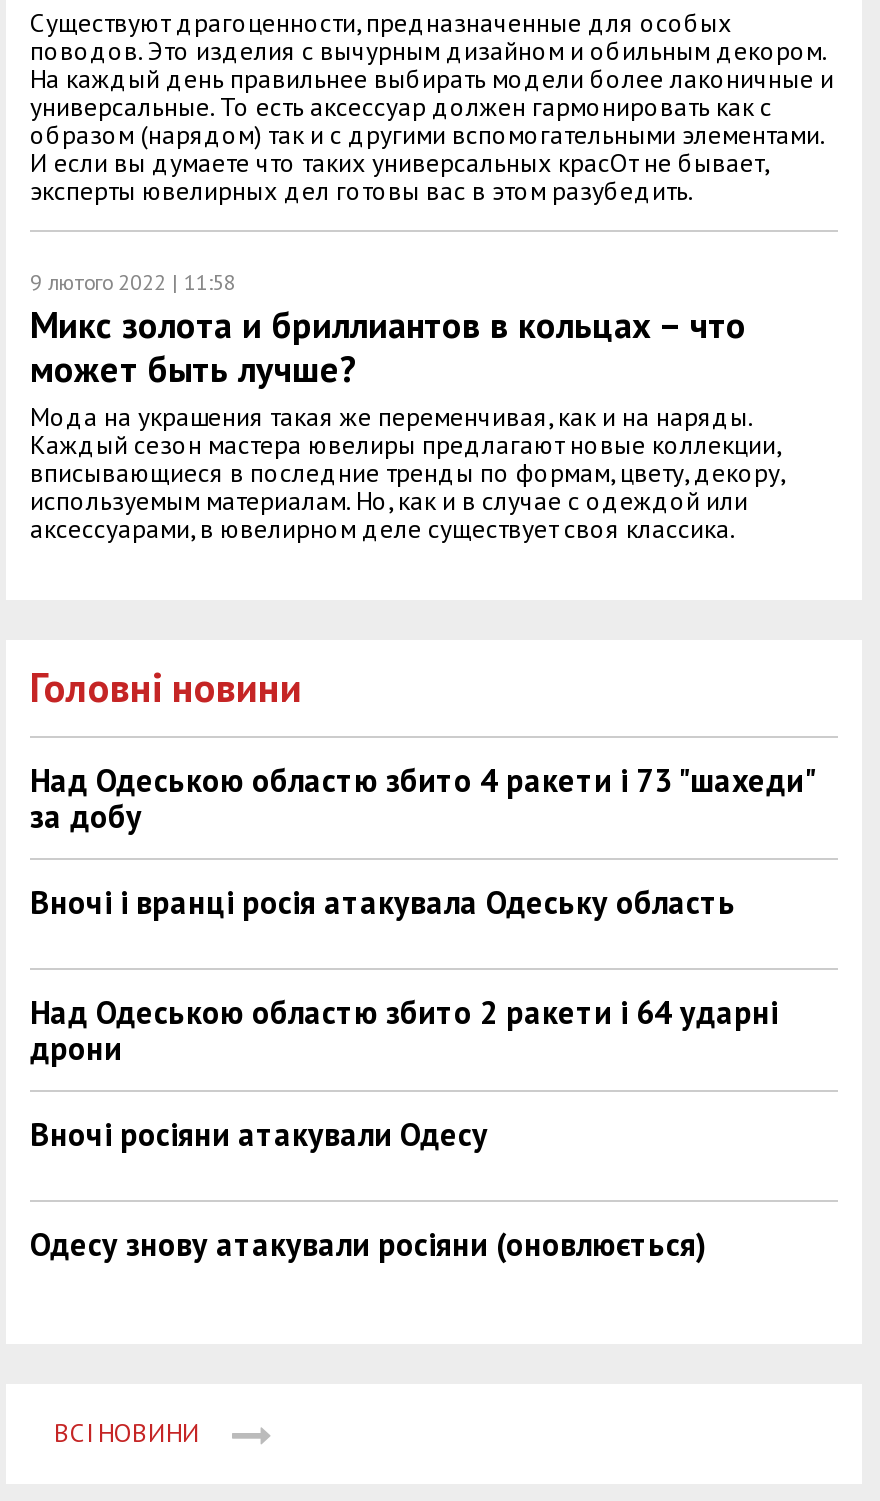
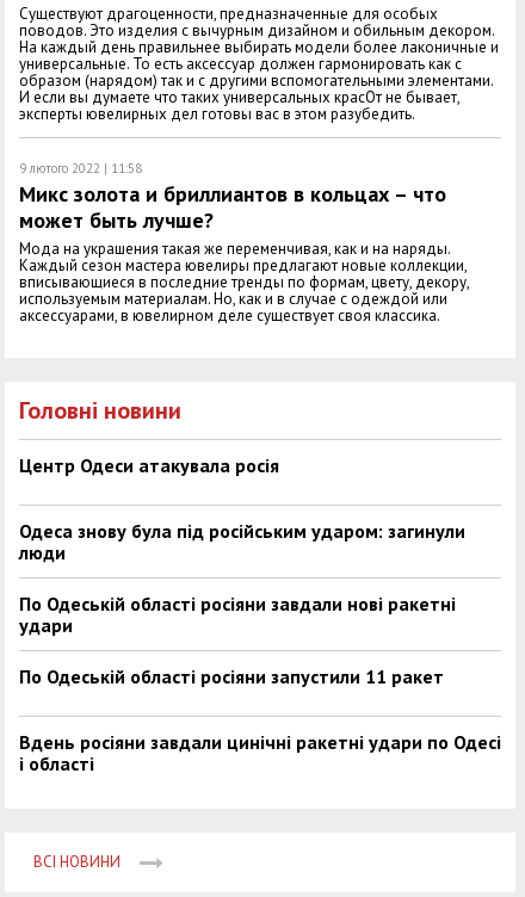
- Над Одеською областю збито 4 ракети і 73 "шахеди"
- за добу
+ Центр Одеси атакувала росія

- Вночі і вранці росія атакувала Одеську область
+ Одеса знову була під російським ударом: загинули
+ люди

- Над Одеською областю збито 2 ракети і 64 ударні
- дрони
+ По Одеській області росіяни завдали нові ракетні
+ удари

- Вночі росіяни атакували Одесу
+ По Одеській області росіяни запустили 11 ракет

- Одесу знову атакували росіяни (оновлюється)
+ Вдень росіяни завдали цинічні ракетні удари по Одесі
+ і області
